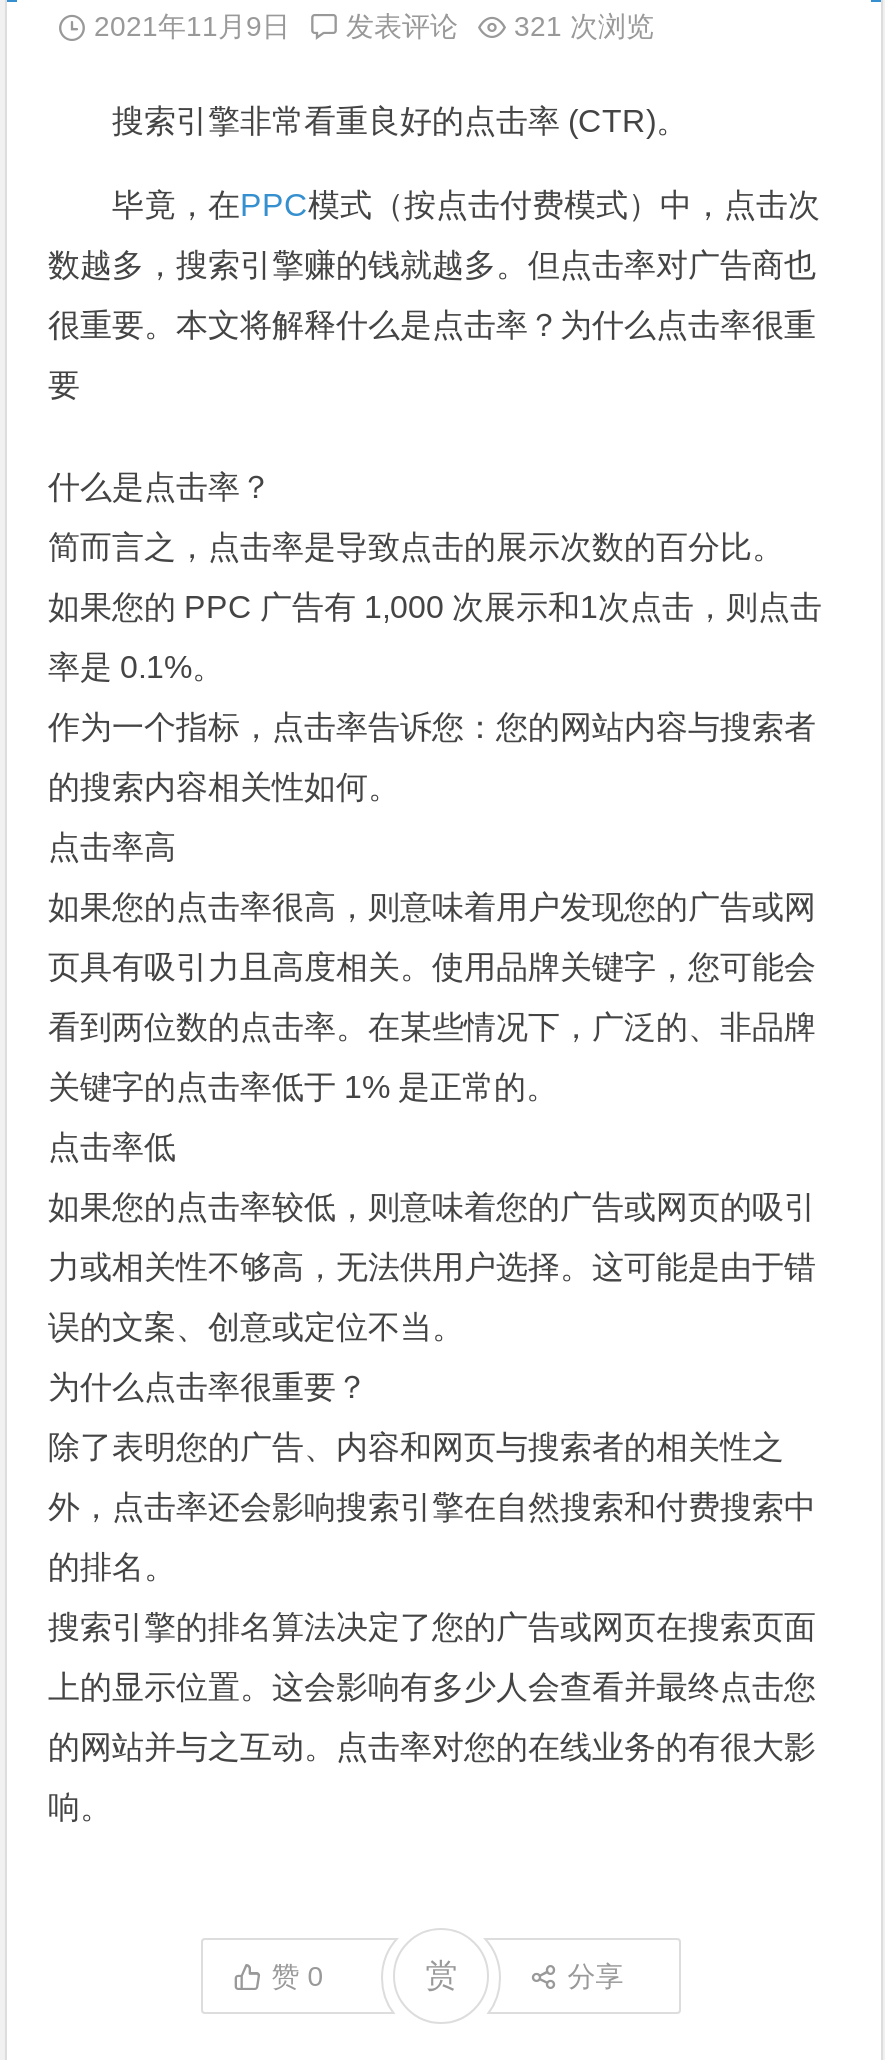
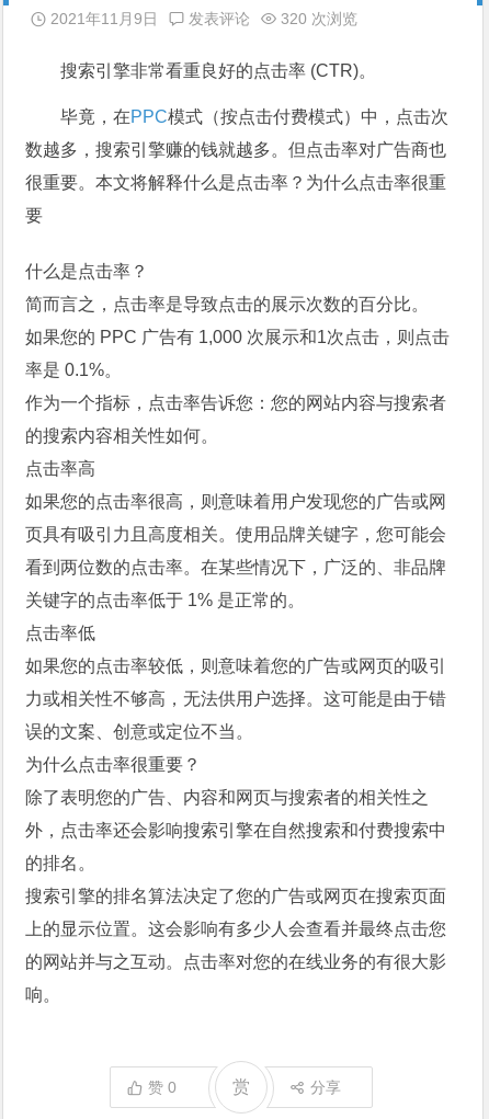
- 2021年11月9日 发表评论 321 次浏览
+ 2021年11月9日 发表评论 320 次浏览
